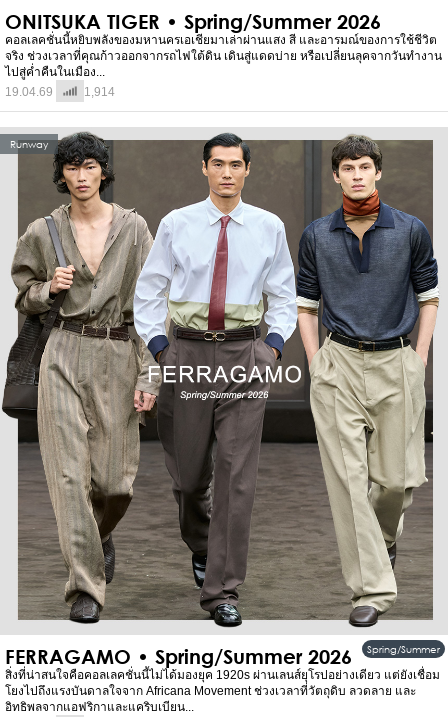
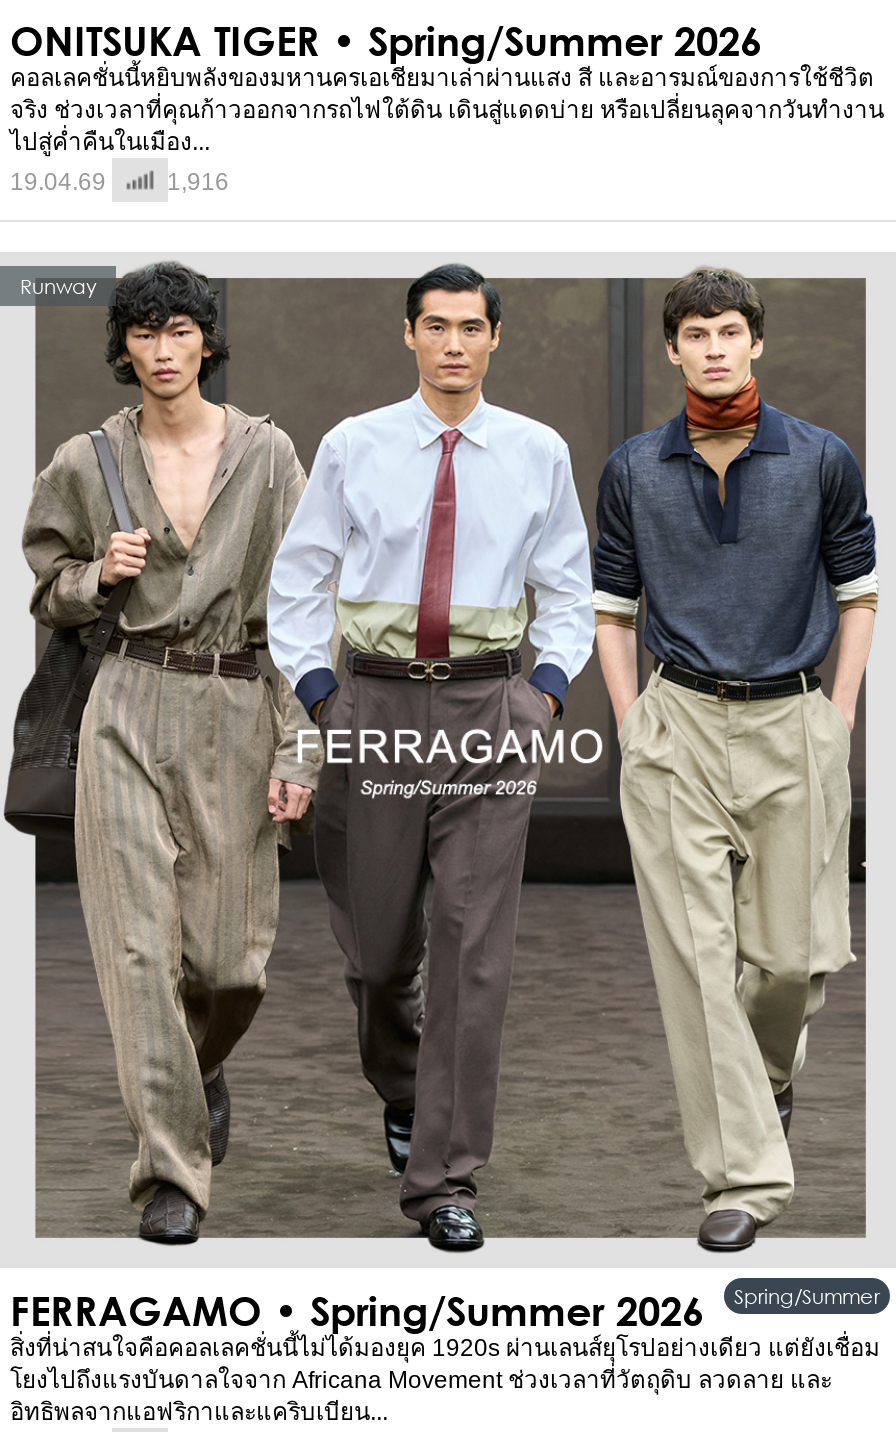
- 19.04.69 1,914
+ 19.04.69 1,916
